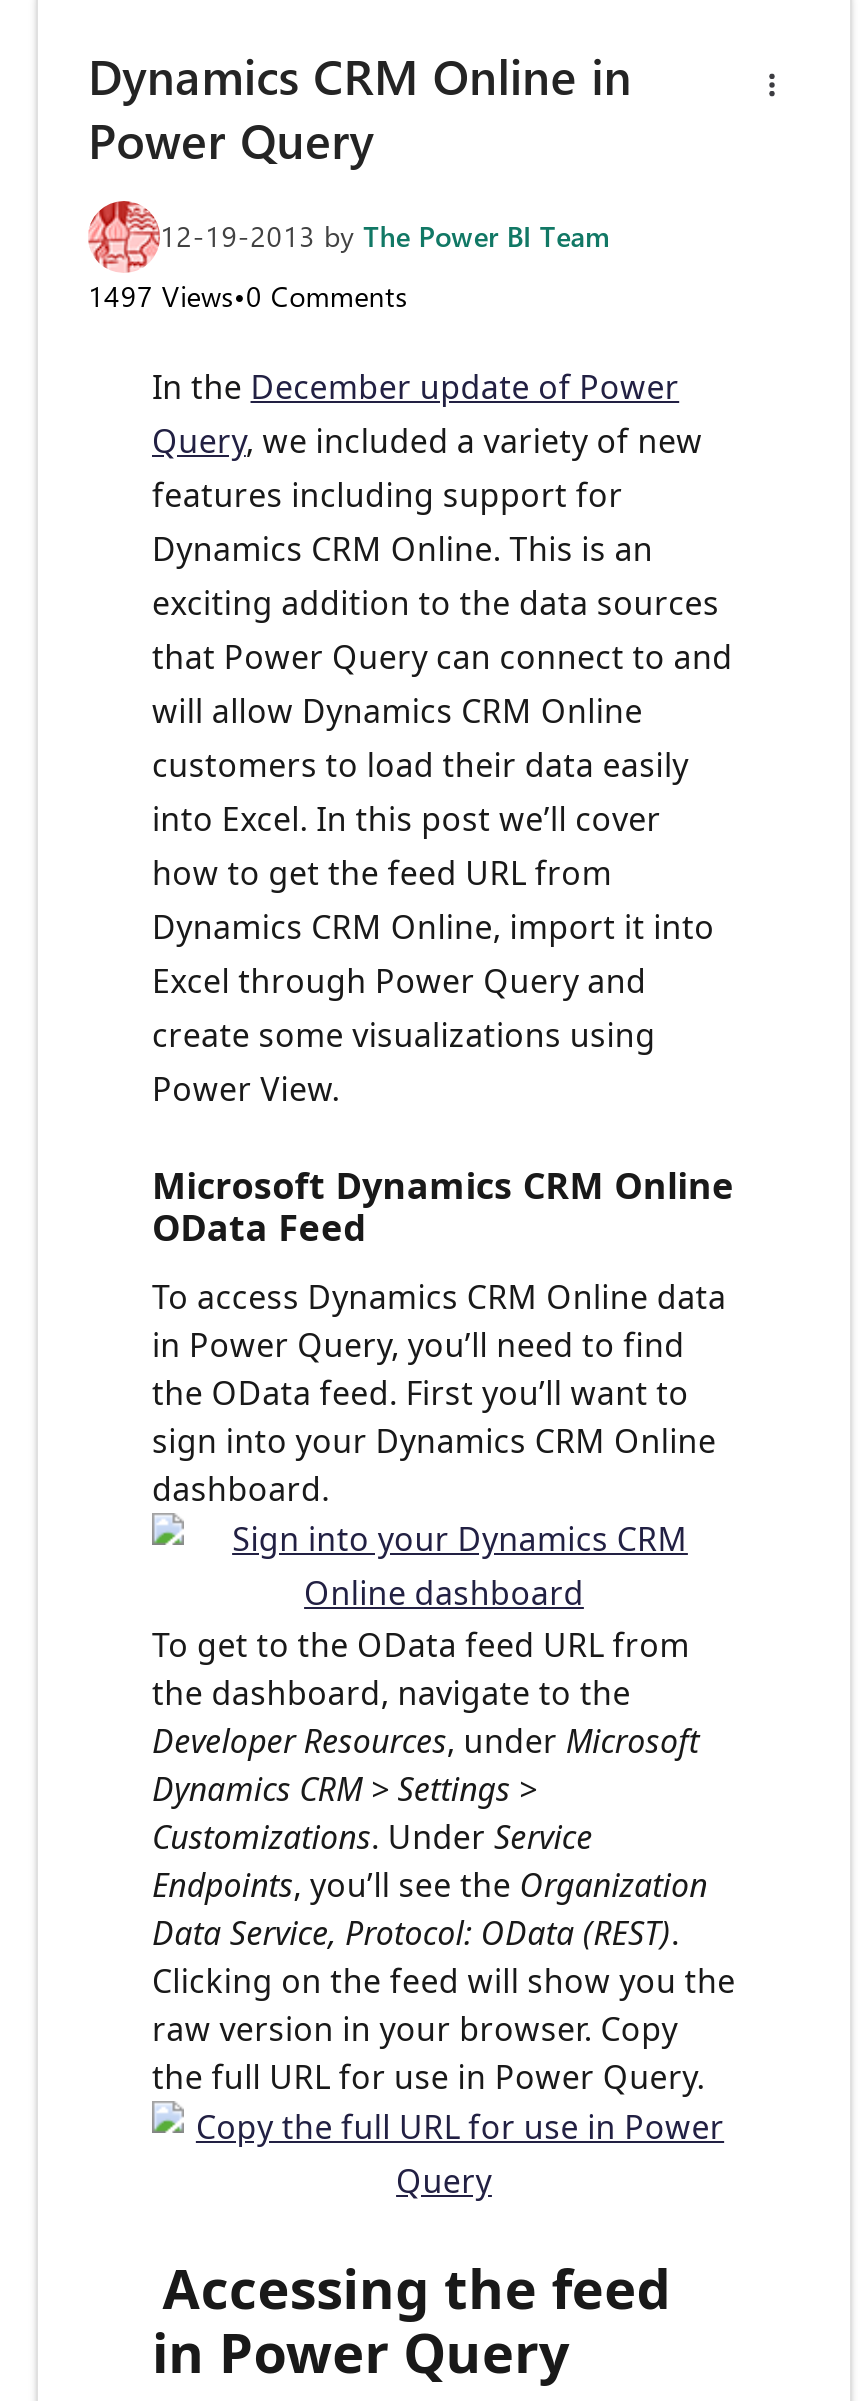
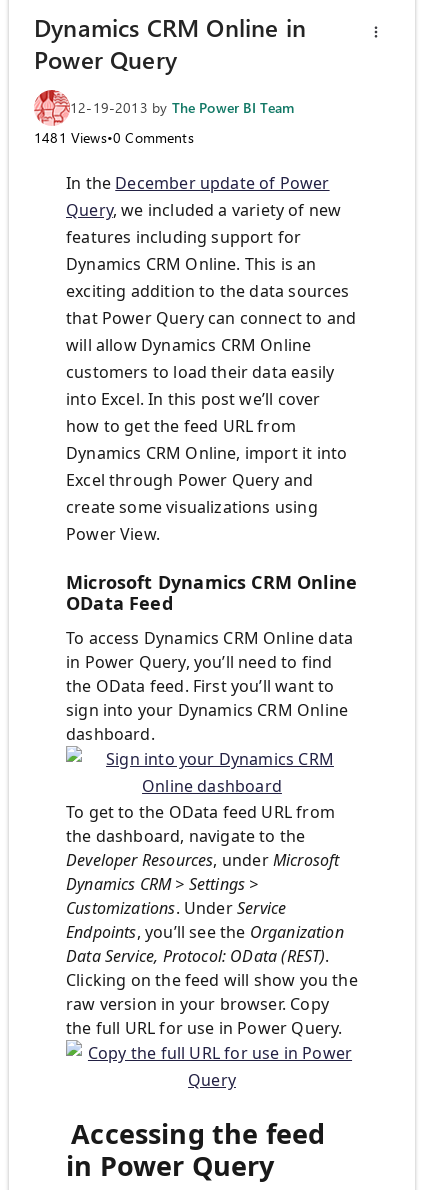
- 1497 Views•0 Comments
+ 1481 Views•0 Comments
